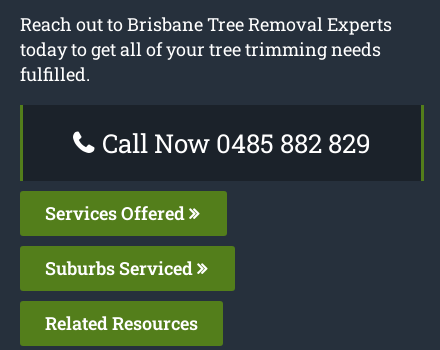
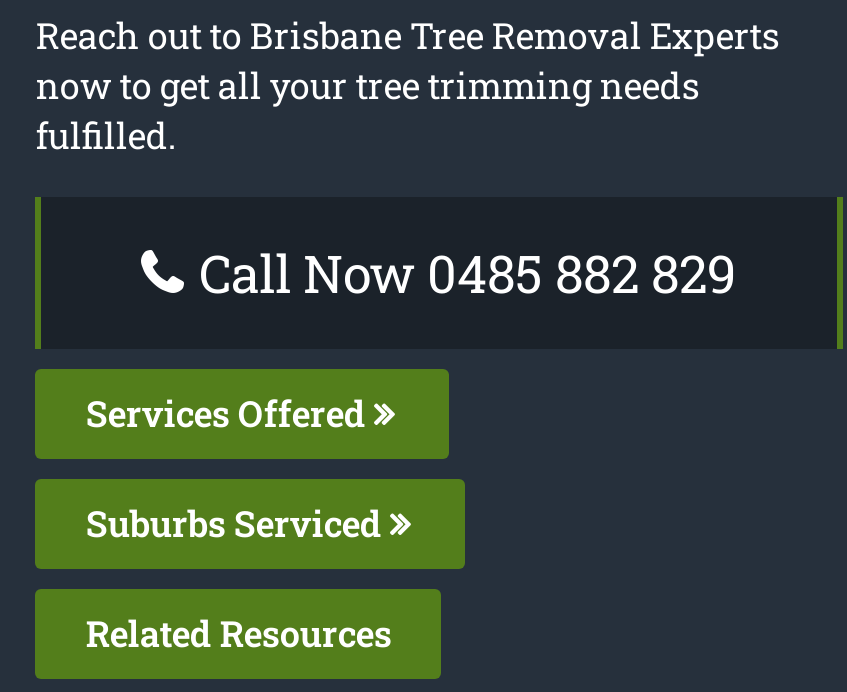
- today to get all of your tree trimming needs
+ now to get all your tree trimming needs
